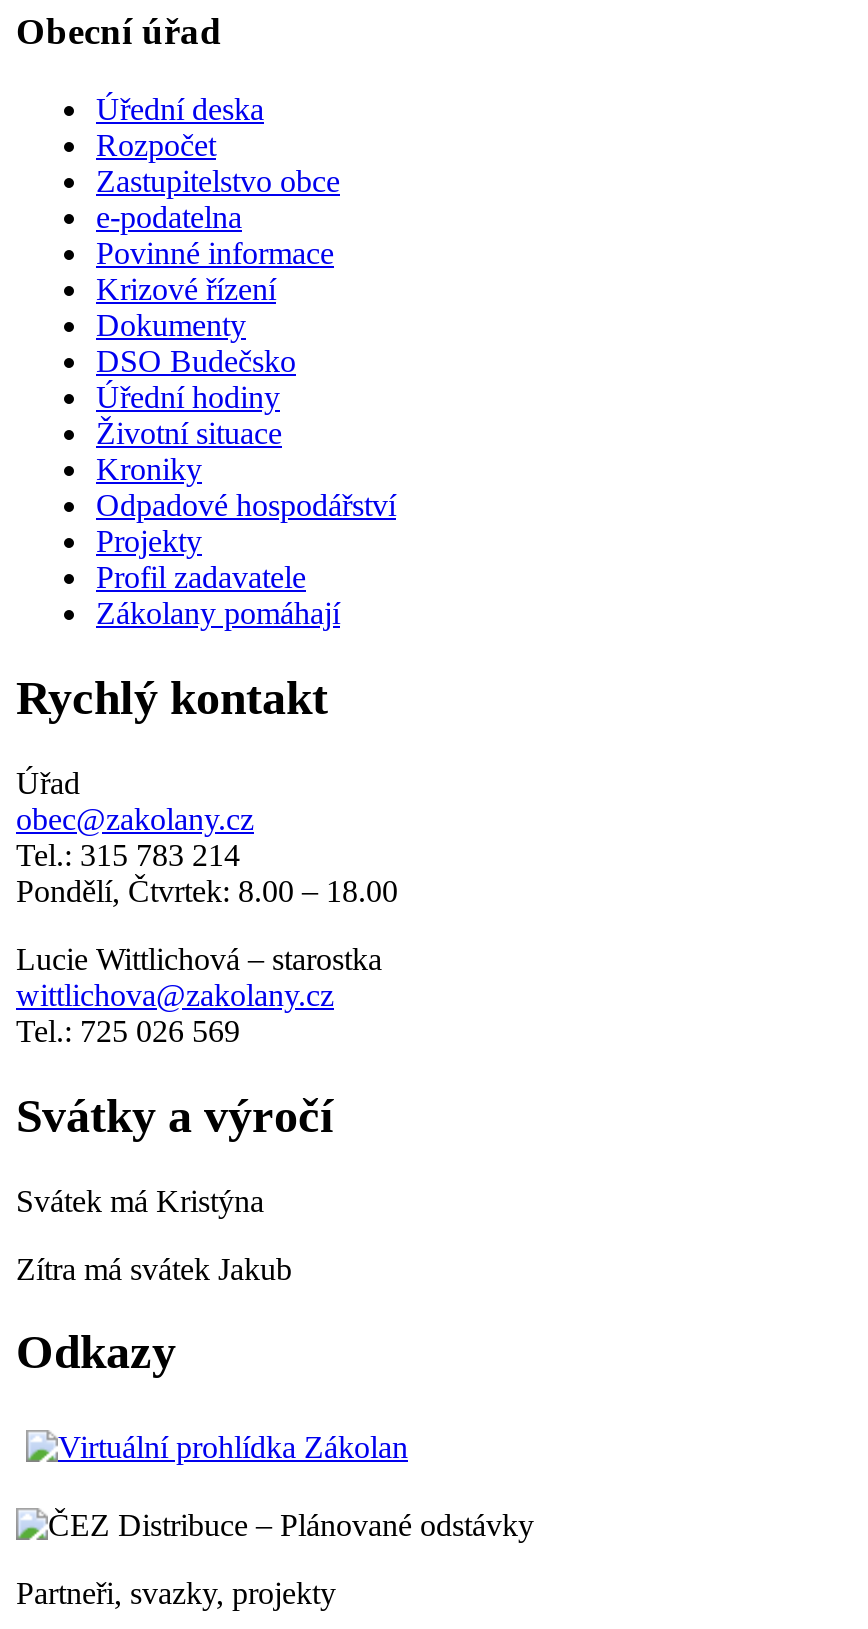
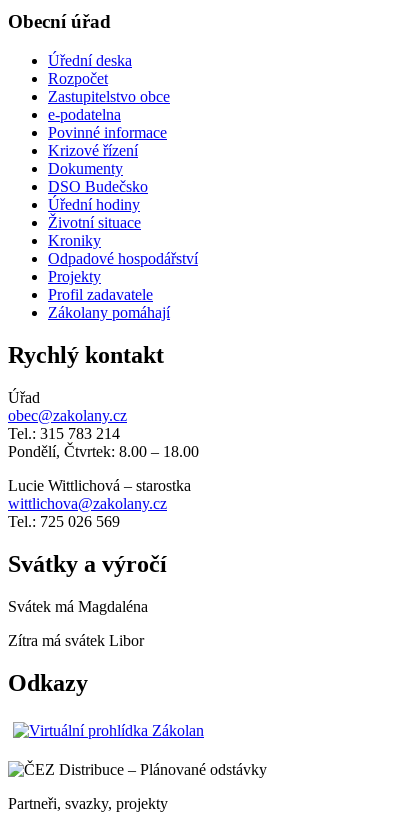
- Svátek má Kristýna
+ Svátek má Magdaléna

- Zítra má svátek Jakub
+ Zítra má svátek Libor
